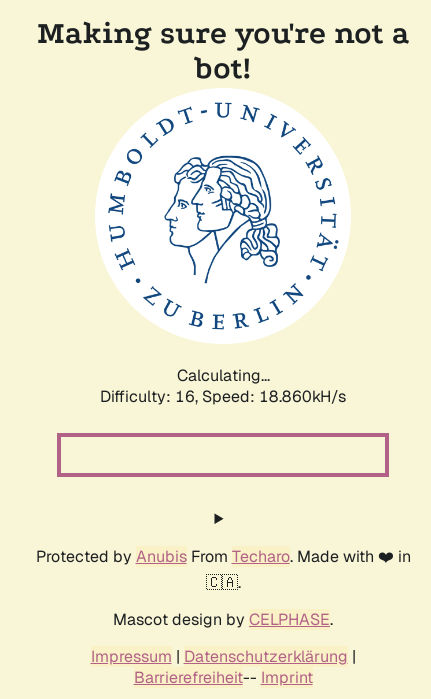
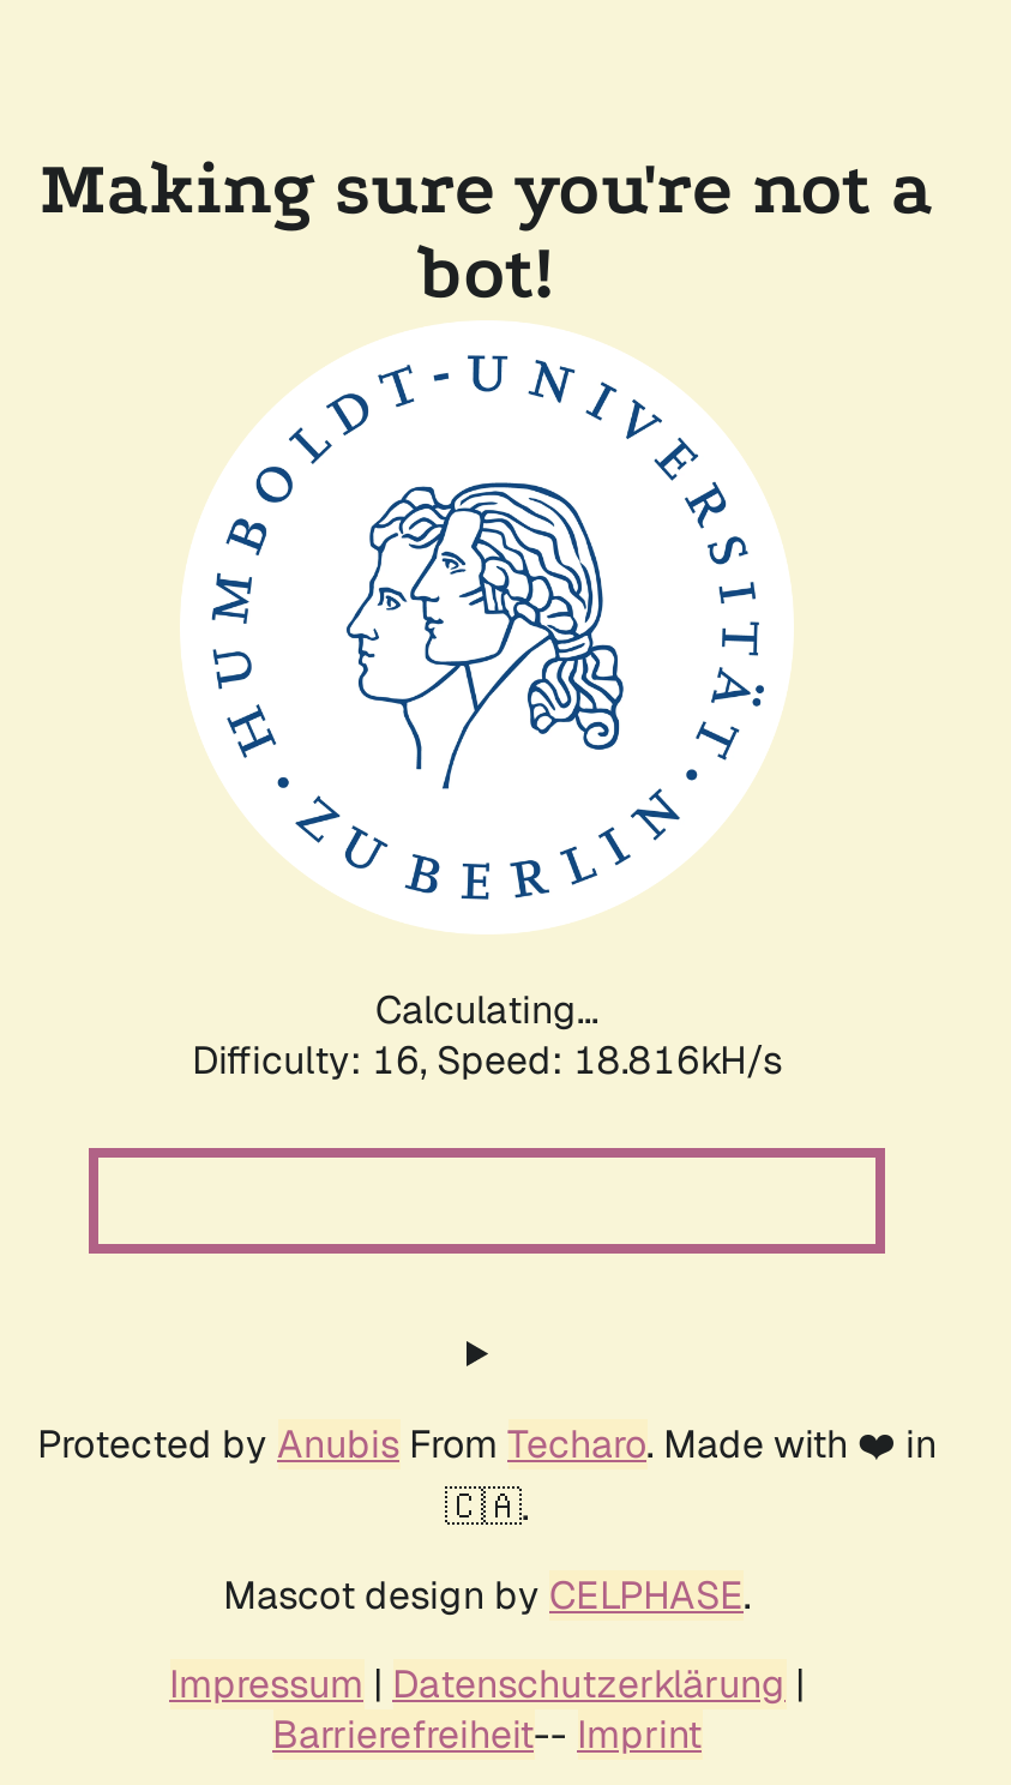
- Difficulty: 16, Speed: 18.860kH/s
+ Difficulty: 16, Speed: 18.816kH/s
